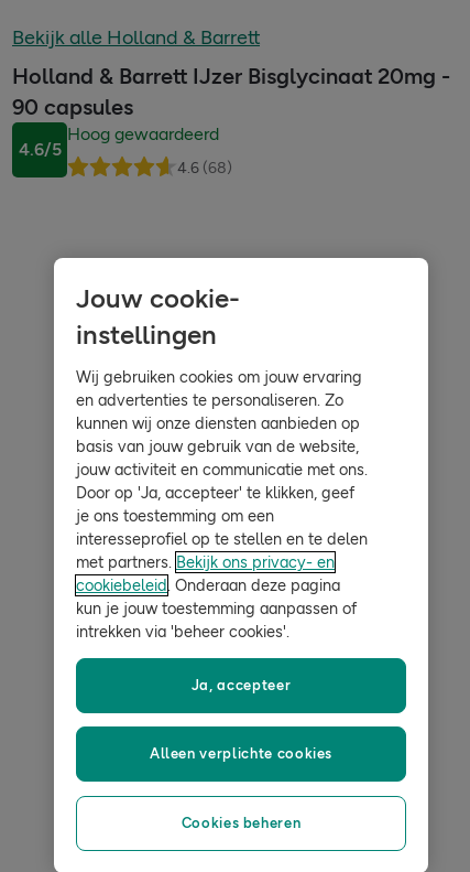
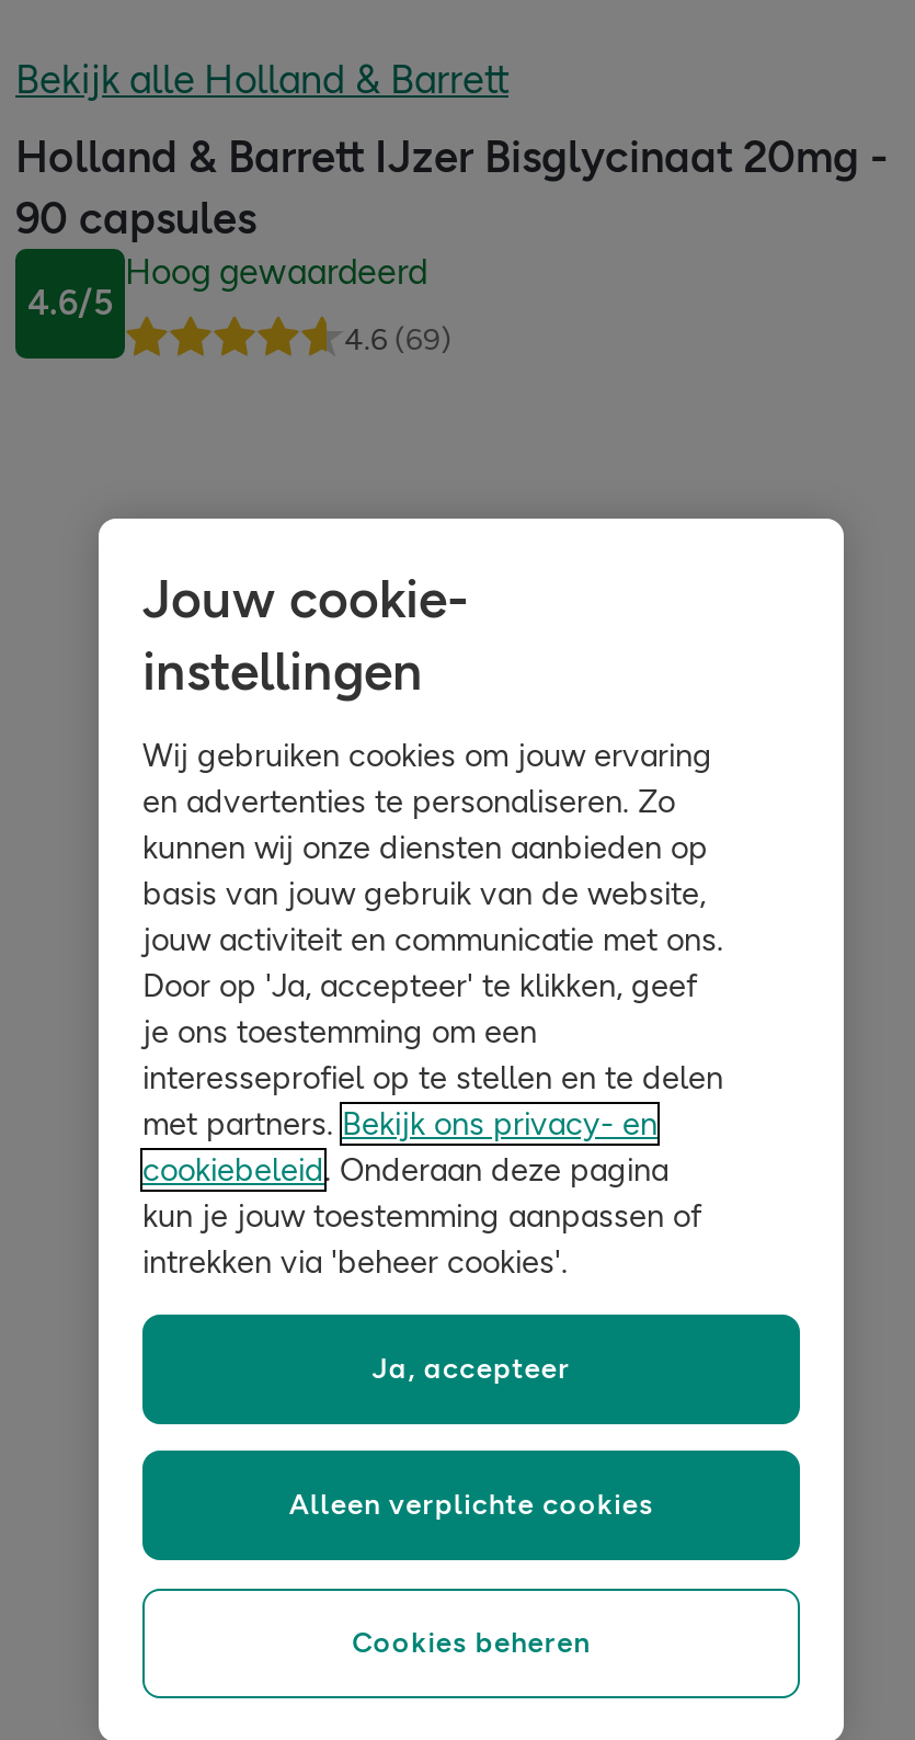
- 4.6 (68)
+ 4.6 (69)
